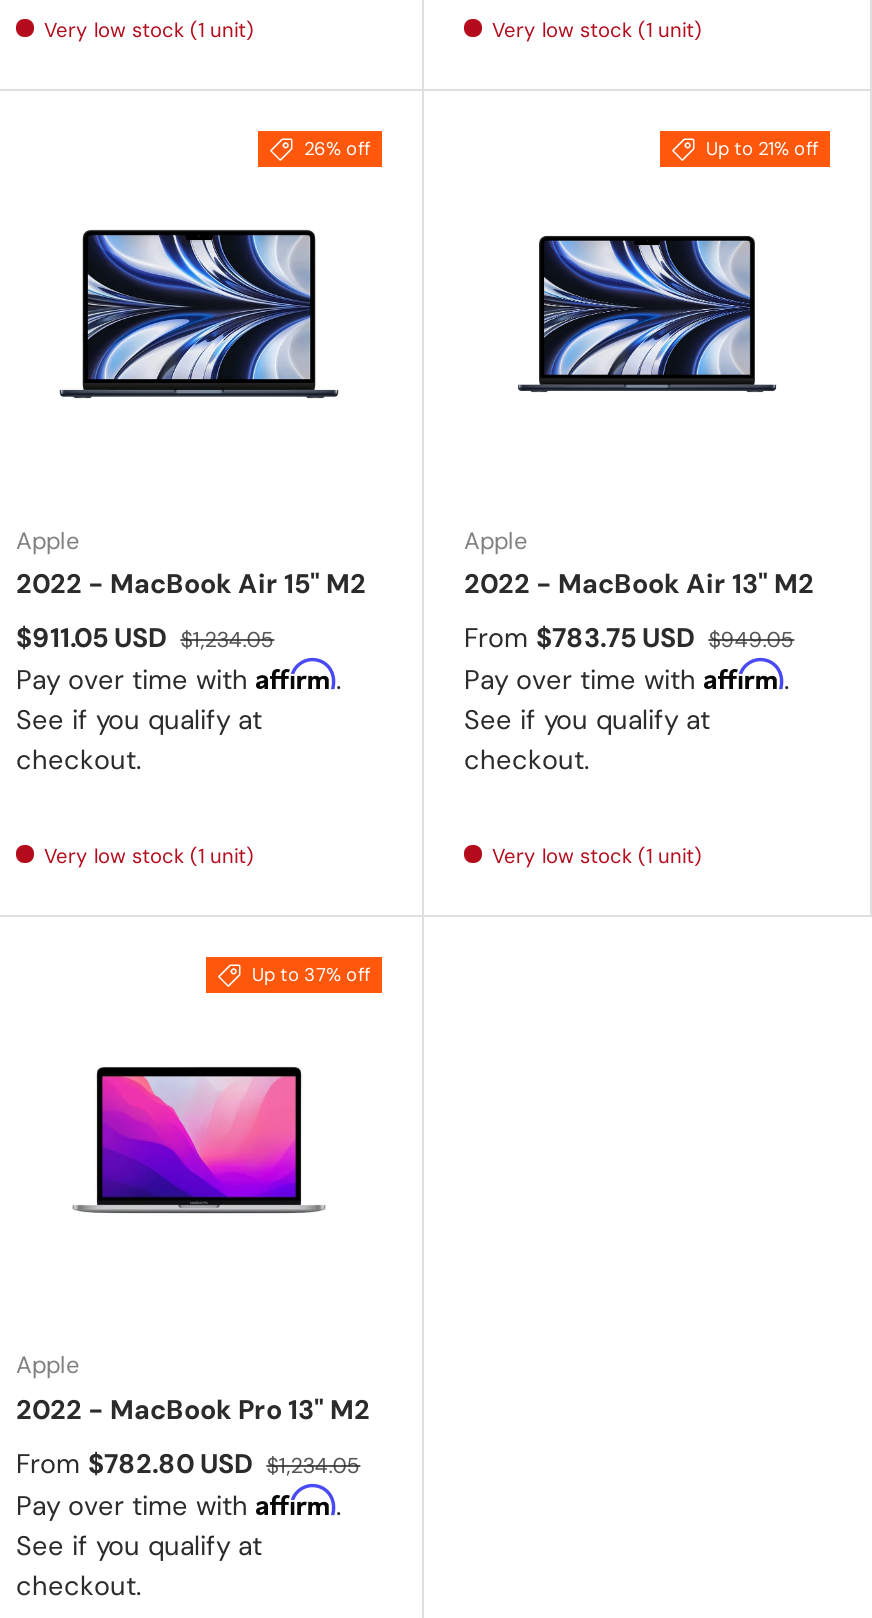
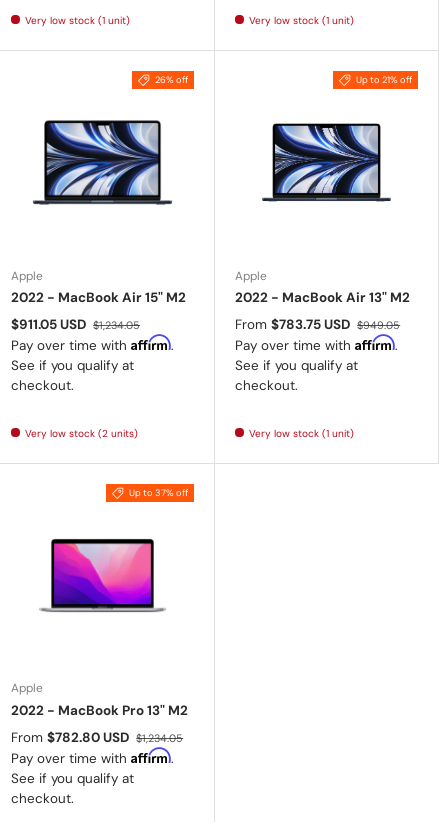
- Very low stock (1 unit)
+ Very low stock (2 units)
